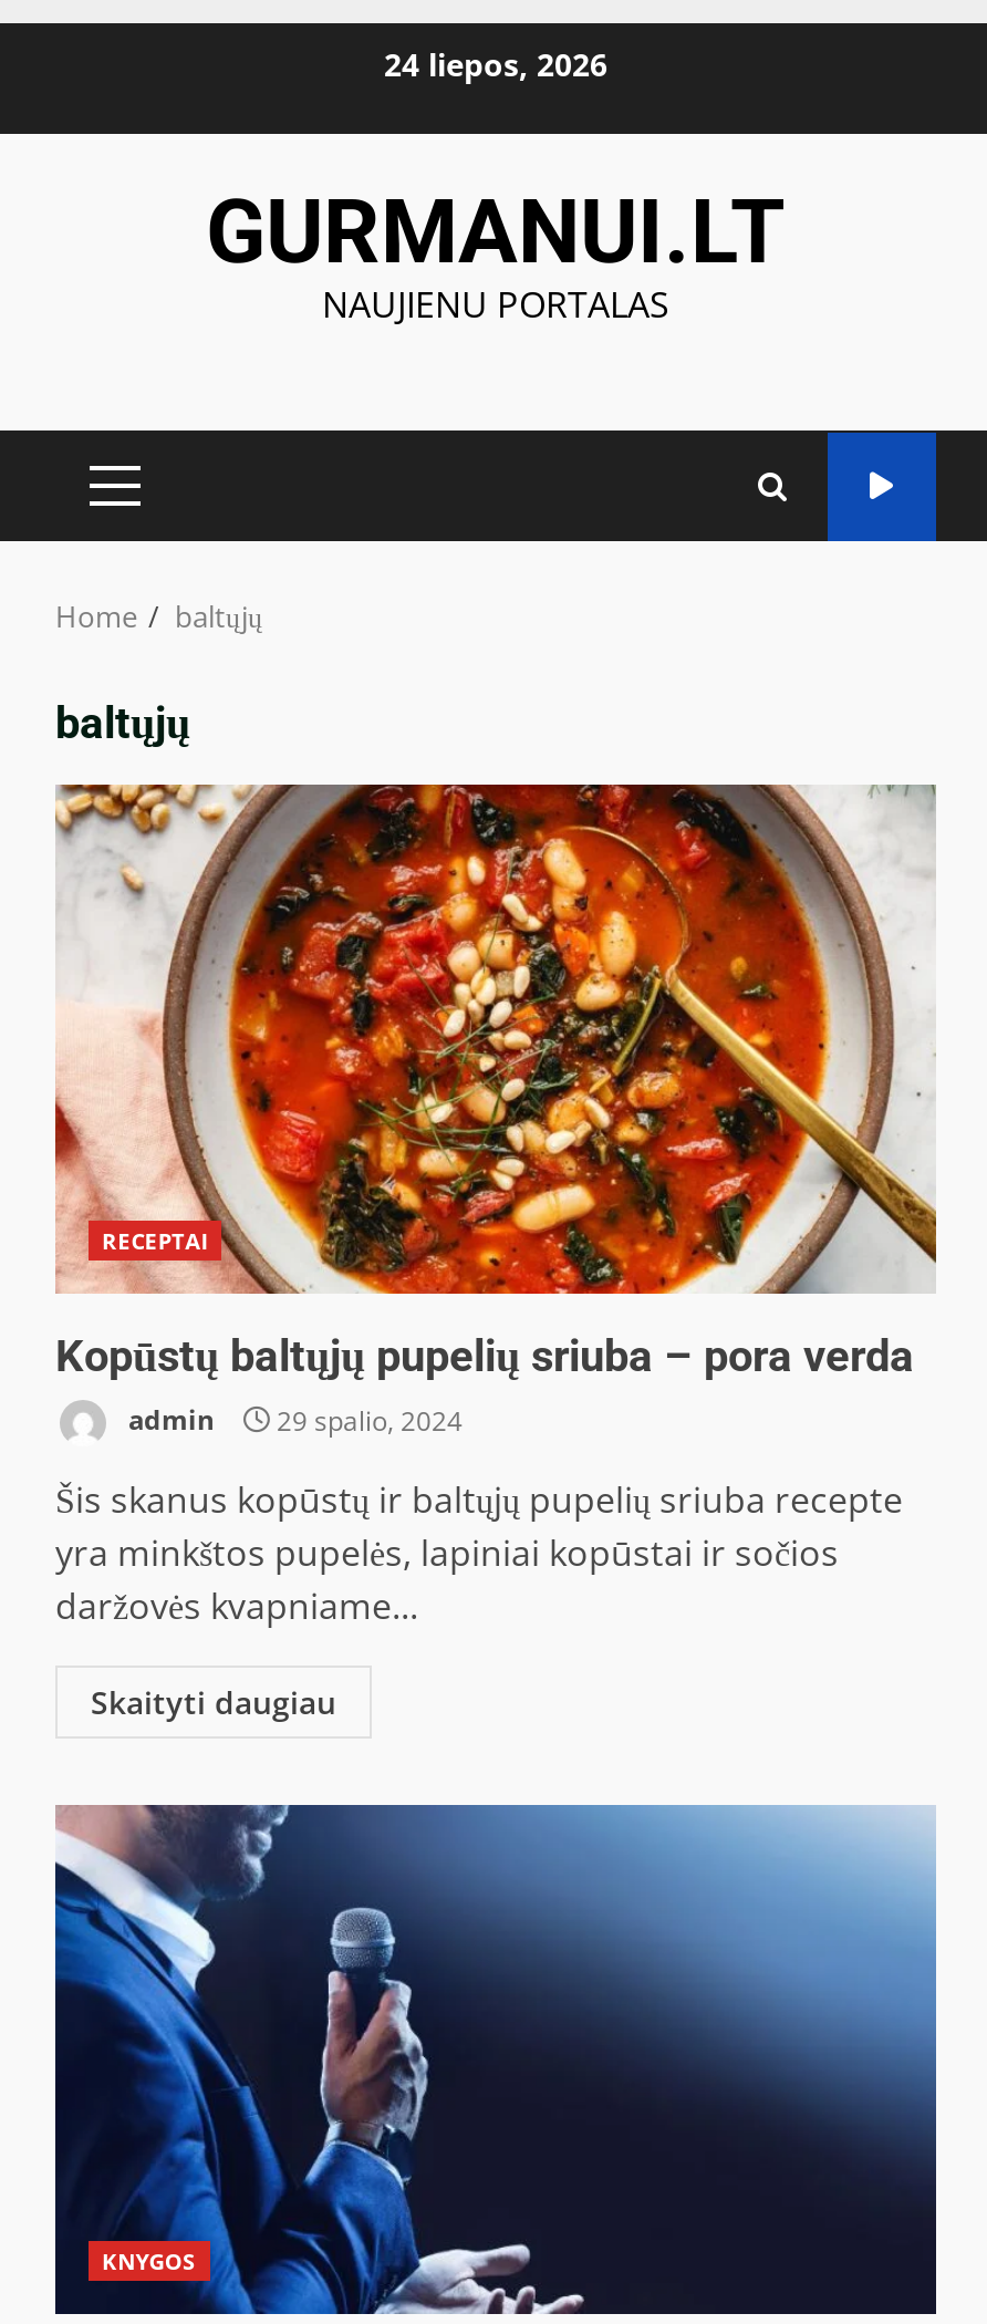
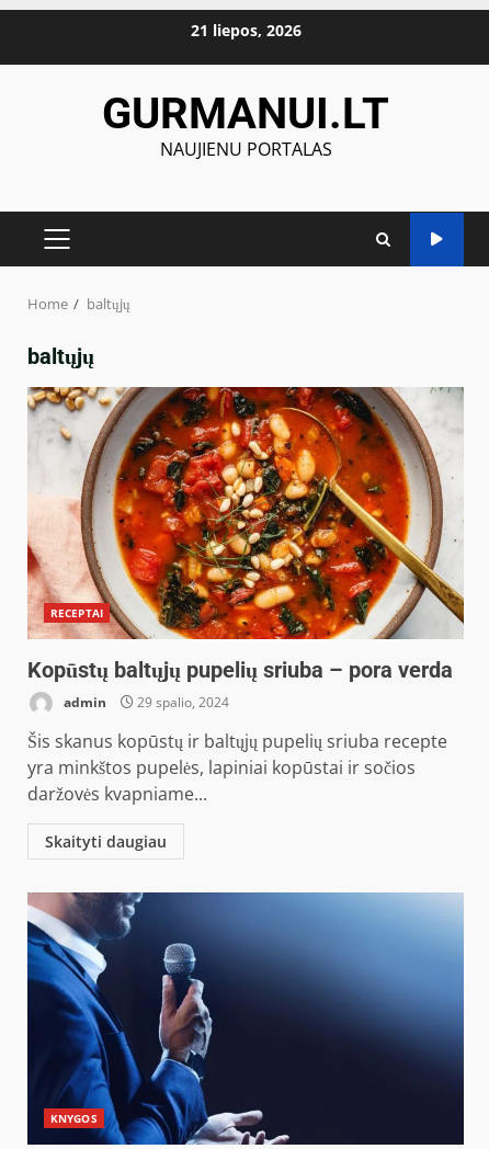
- 24 liepos, 2026
+ 21 liepos, 2026
